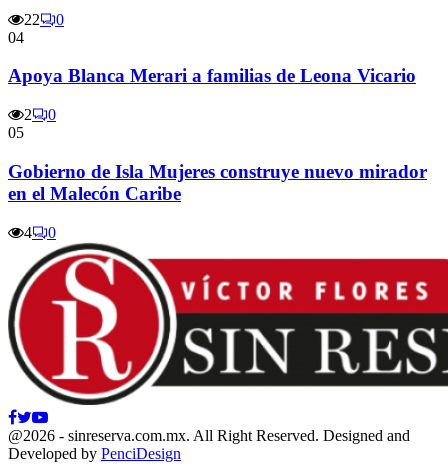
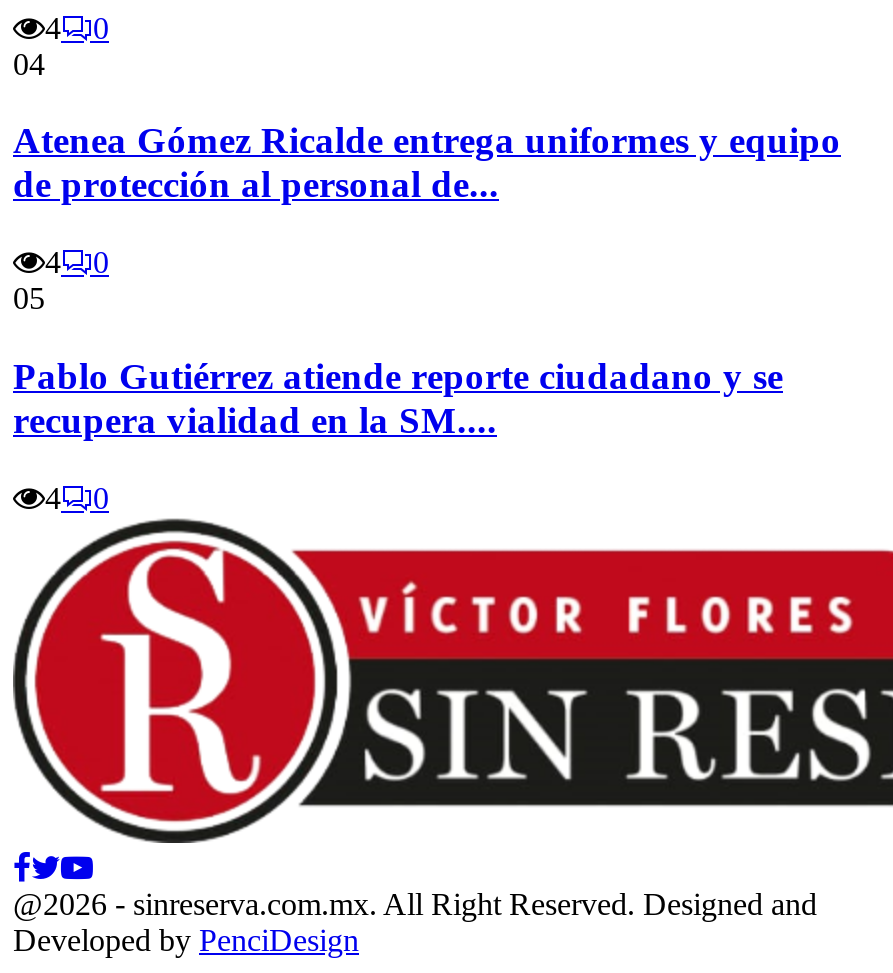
- 22
+ 4

- Apoya Blanca Merari a familias de Leona Vicario
+ Atenea Gómez Ricalde entrega uniformes y equipo
+ de protección al personal de...

- 2
+ 4

- Gobierno de Isla Mujeres construye nuevo mirador
- en el Malecón Caribe
+ Pablo Gutiérrez atiende reporte ciudadano y se
+ recupera vialidad en la SM....
